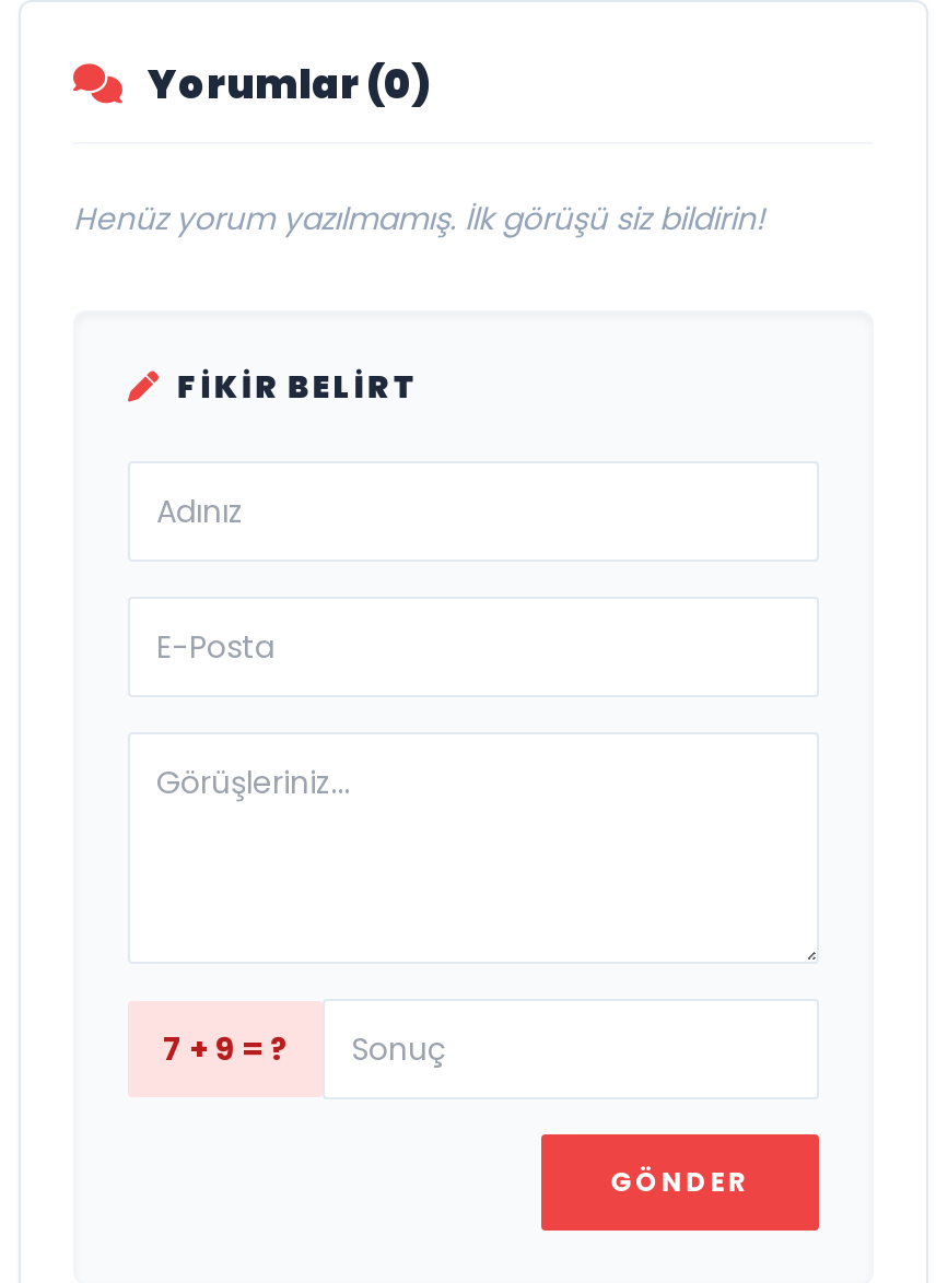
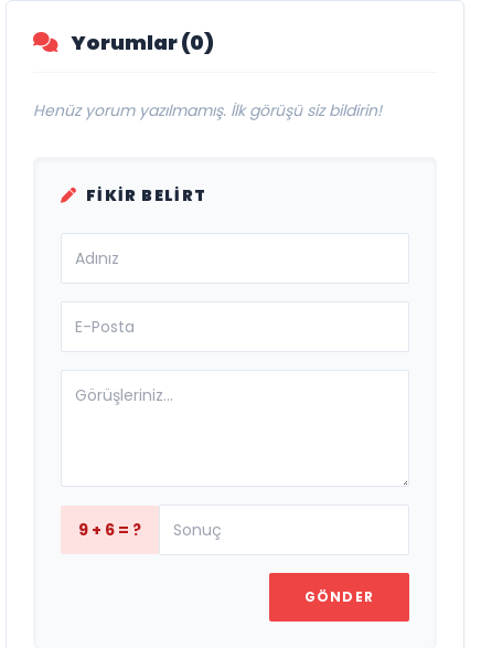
- 7 + 9 = ?
+ 9 + 6 = ?
